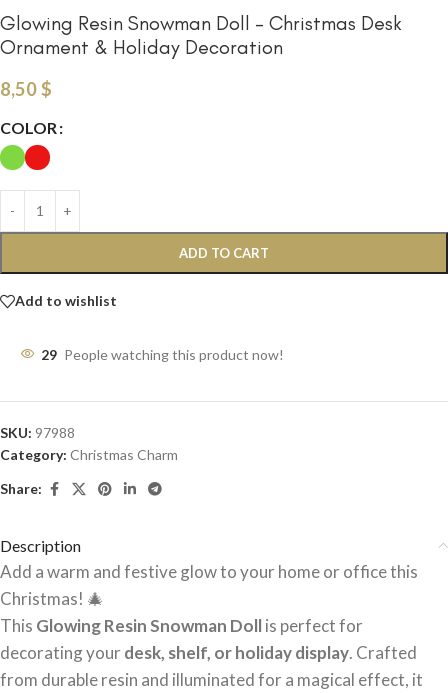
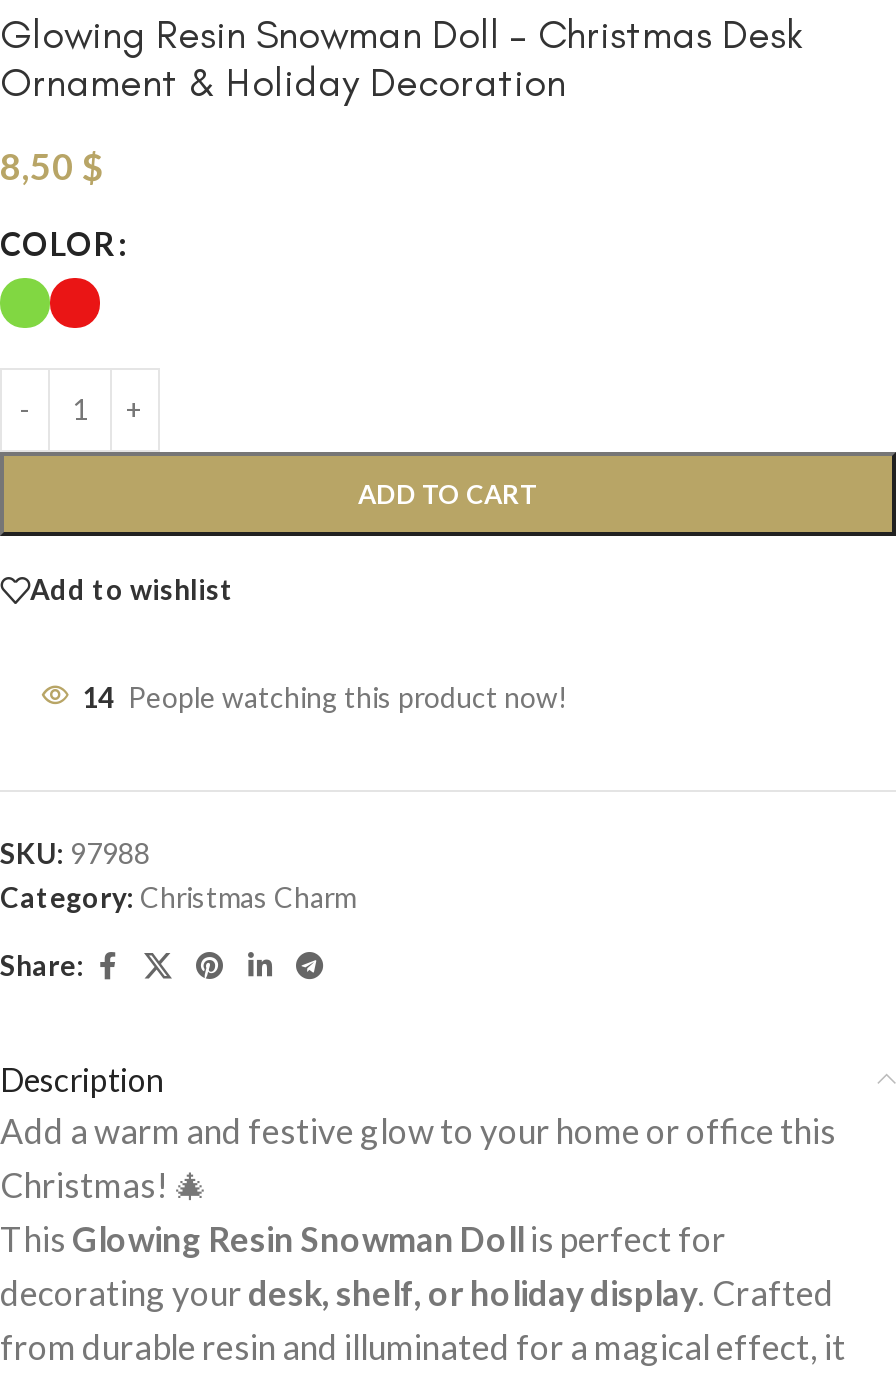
- 29 People watching this product now!
+ 14 People watching this product now!
